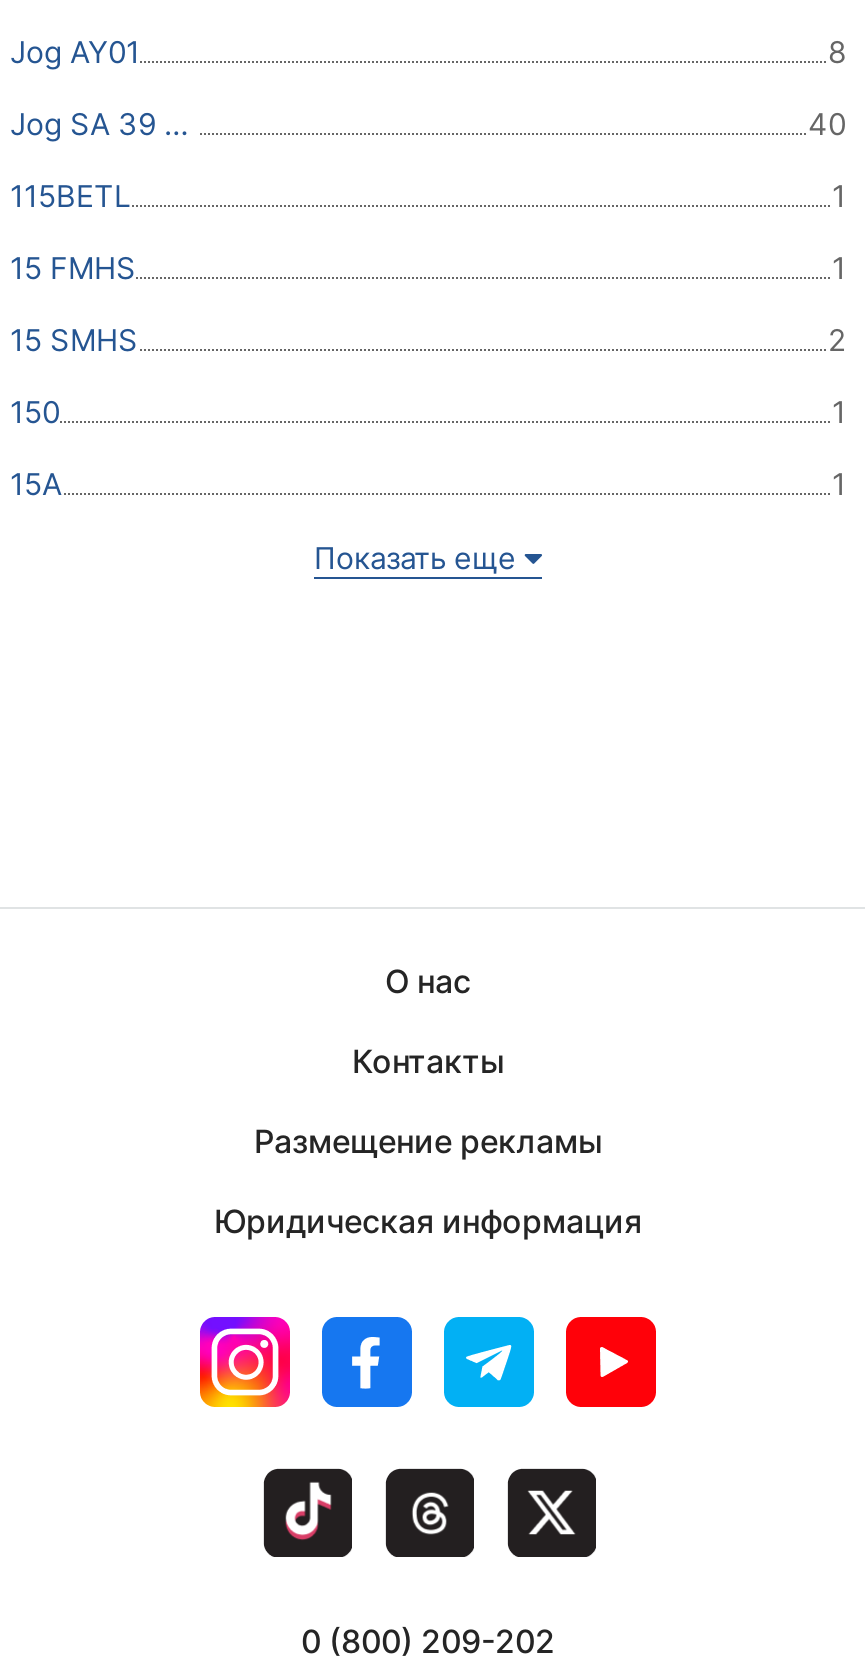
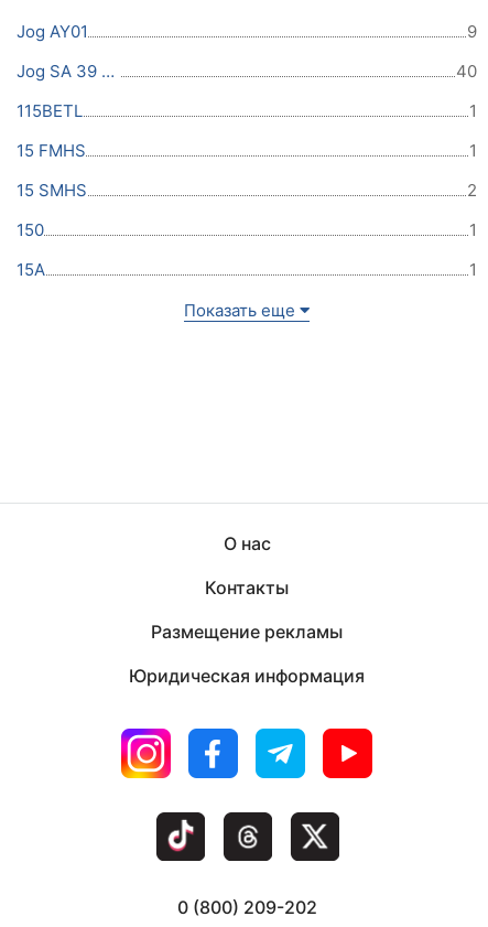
- 8
+ 9
